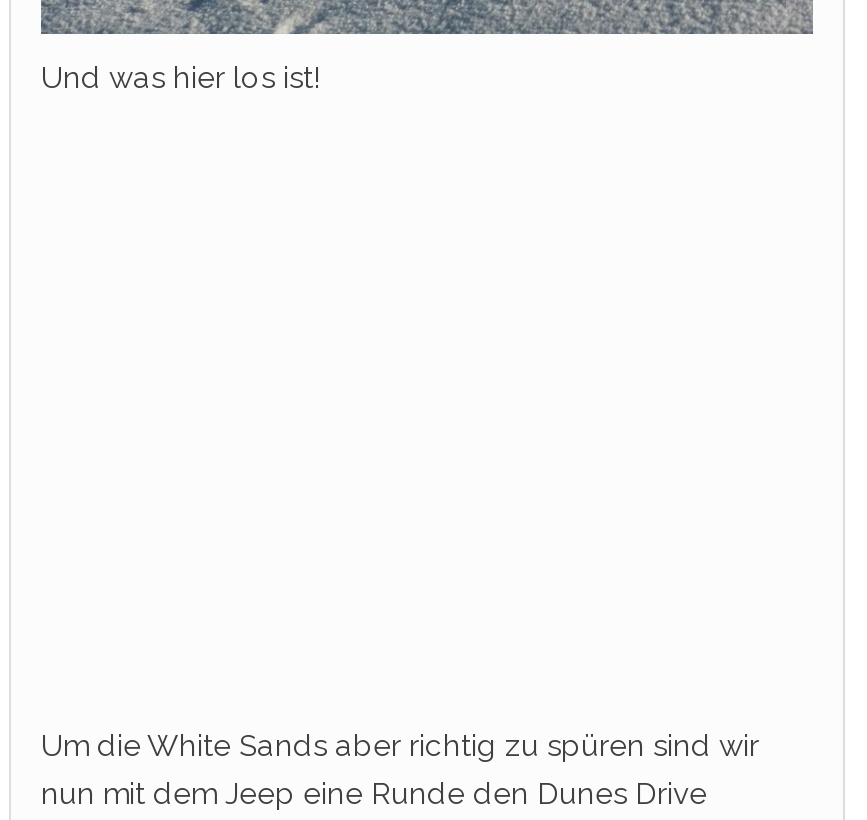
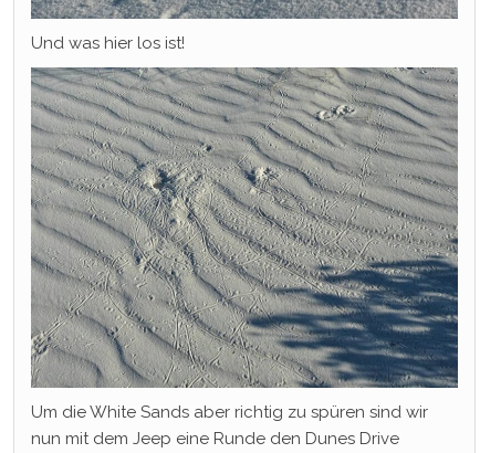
+ [image]
